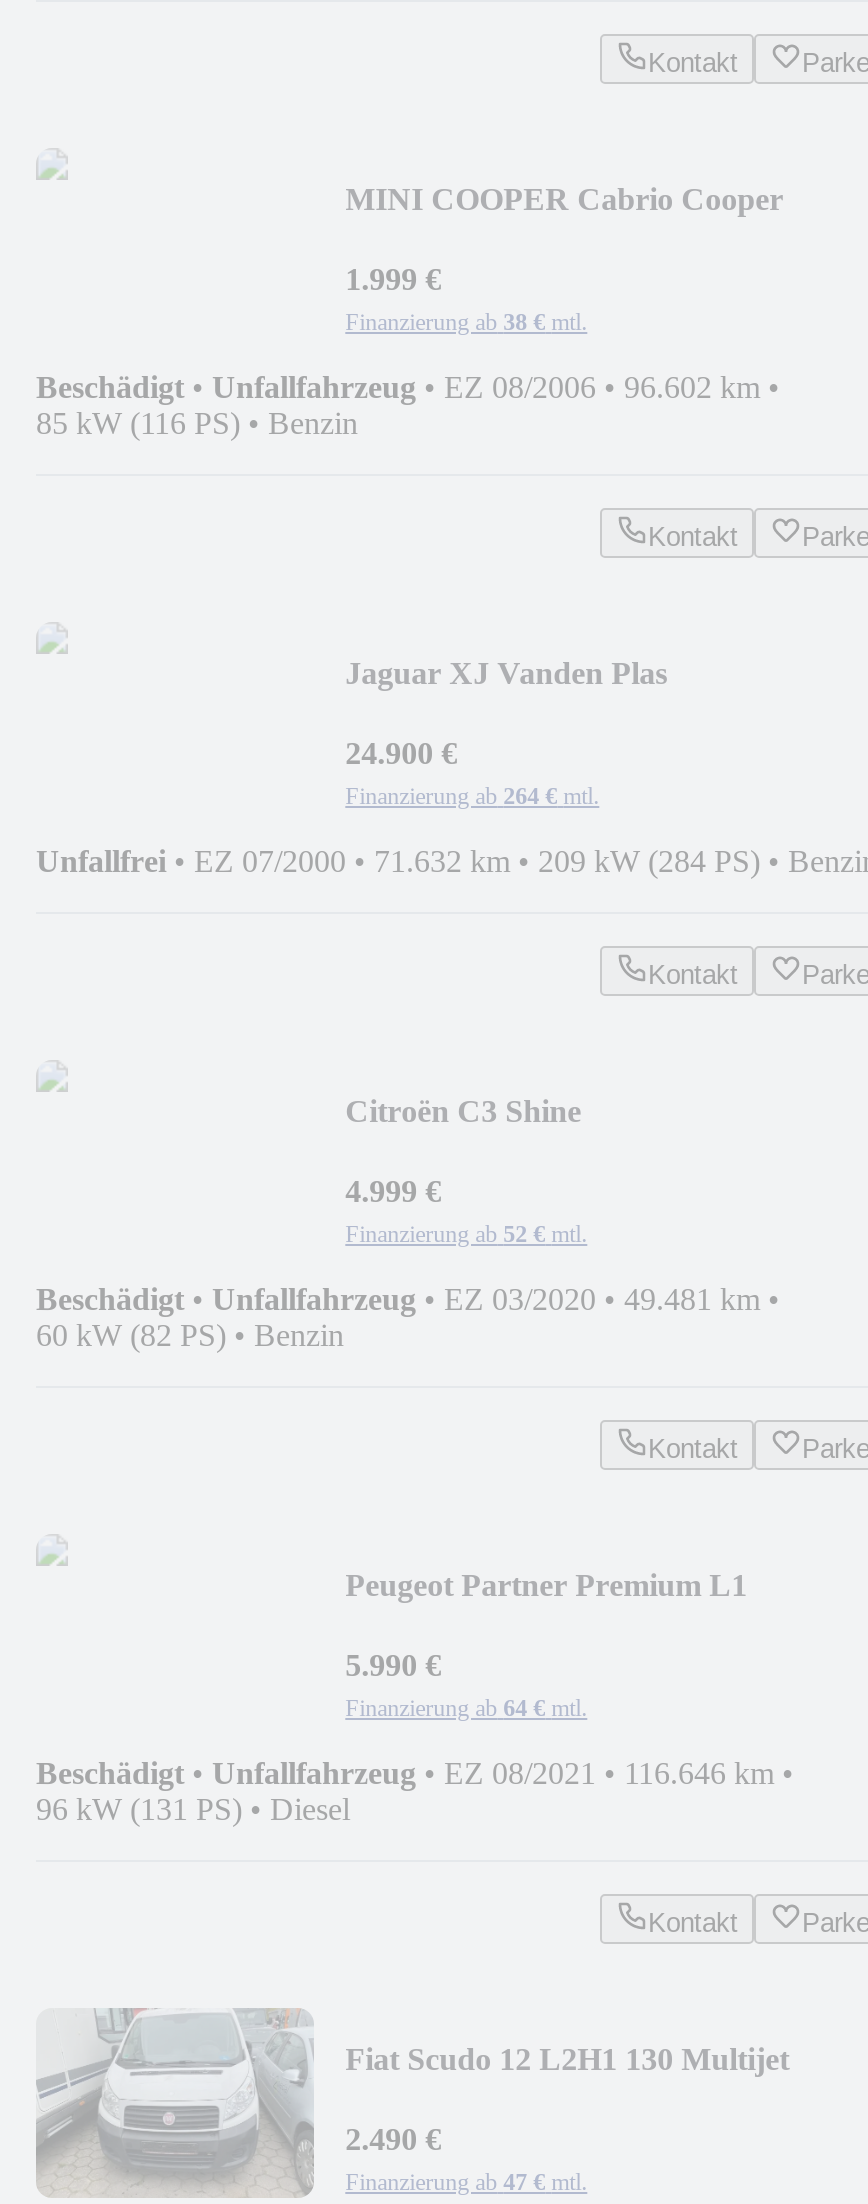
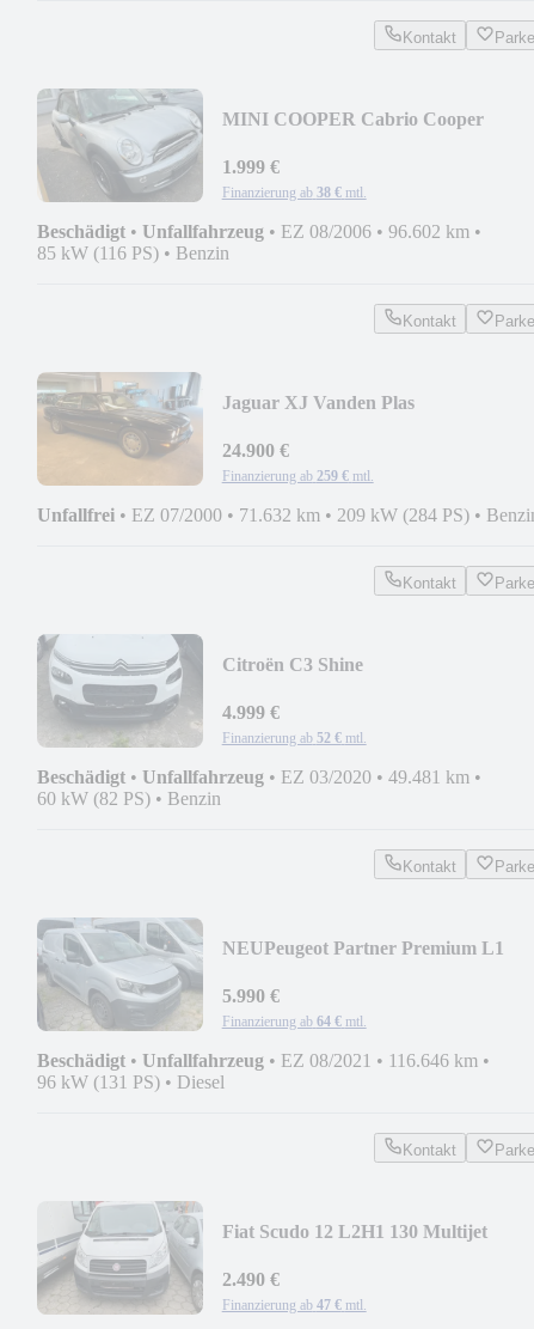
+ [image]

+ [image]

- Finanzierung ab 264 € mtl.
+ Finanzierung ab 259 € mtl.

+ [image]

+ [image]

- Peugeot Partner Premium L1
+ NEU Peugeot Partner Premium L1
